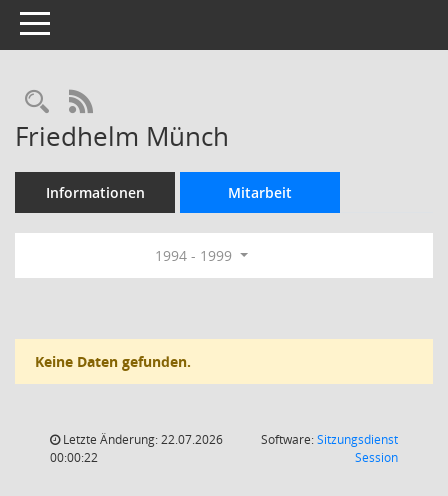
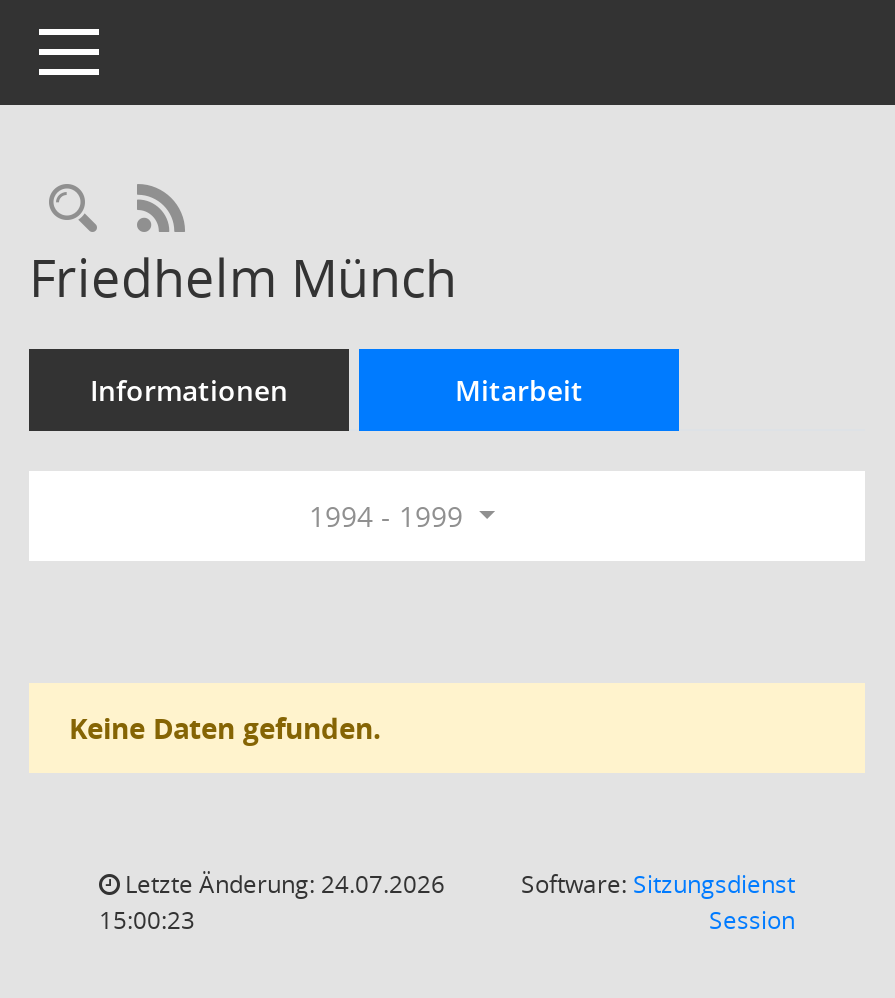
- Letzte Änderung: 22.07.2026
+ Letzte Änderung: 24.07.2026

- 00:00:22
+ 15:00:23
